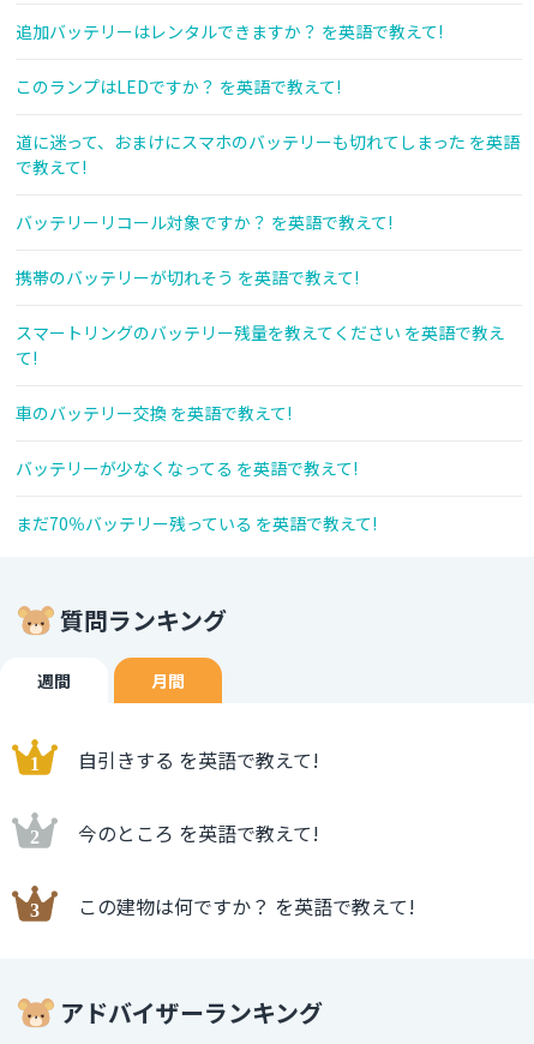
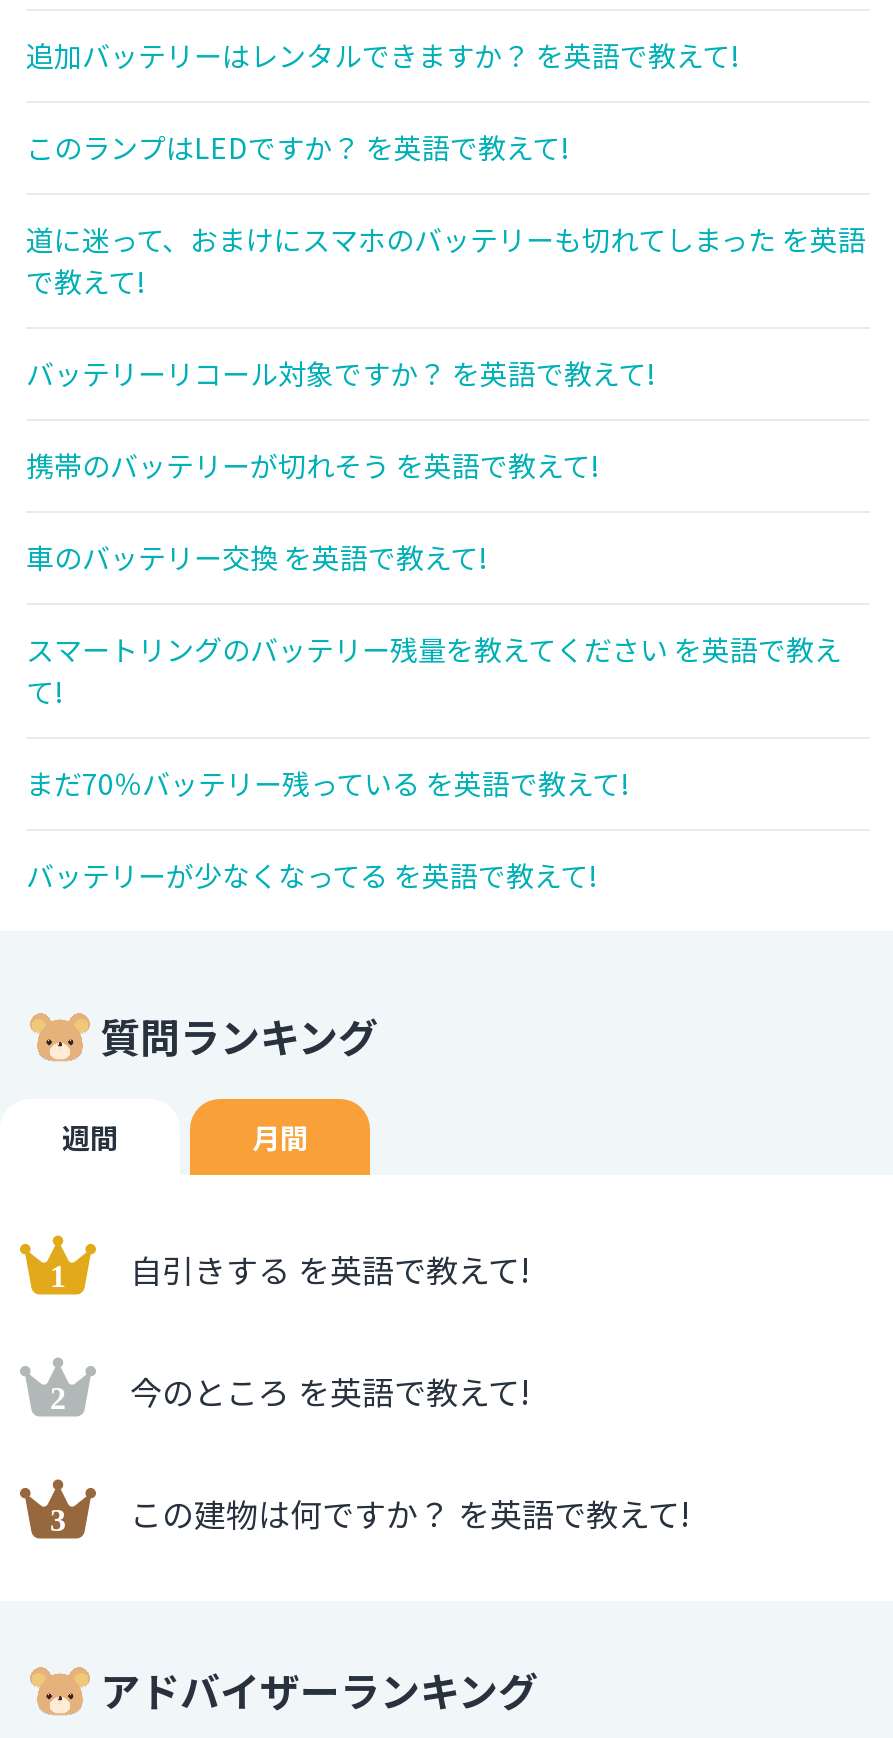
moved down: スマートリングのバッテリー残量を教えてください を英語で教え | て!

moved up: 車のバッテリー交換 を英語で教えて!

moved down: バッテリーが少なくなってる を英語で教えて!

moved up: まだ70％バッテリー残っている を英語で教えて!
